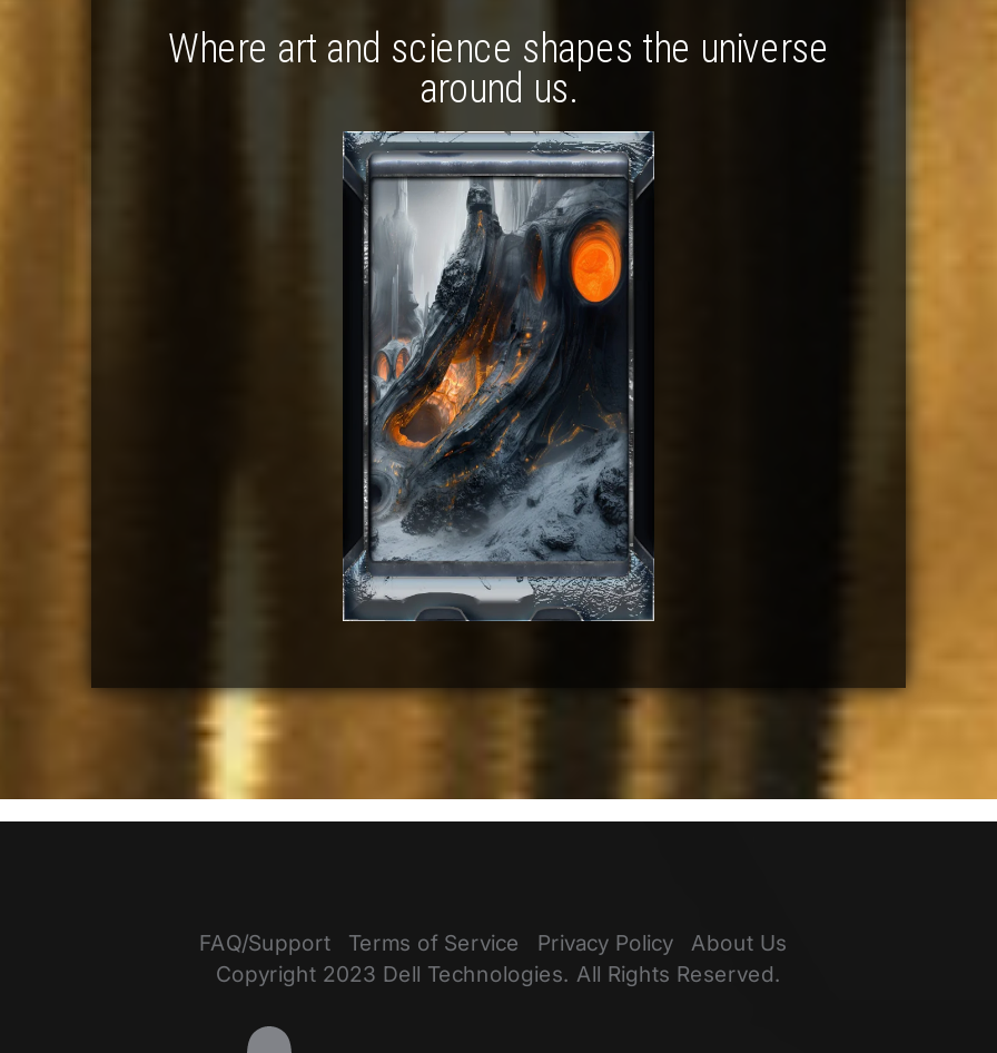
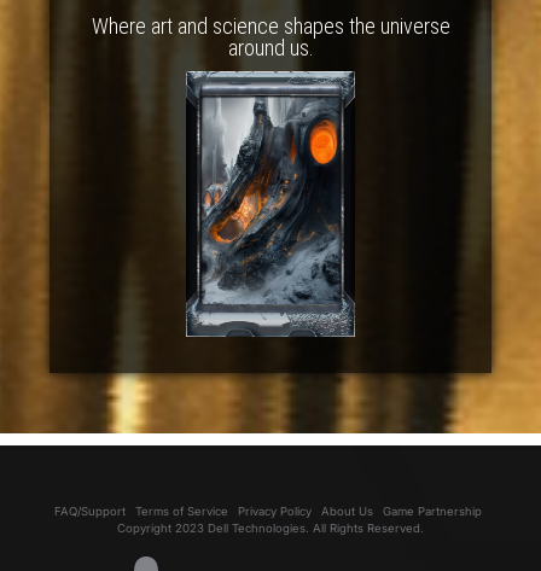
+ Game Partnership
